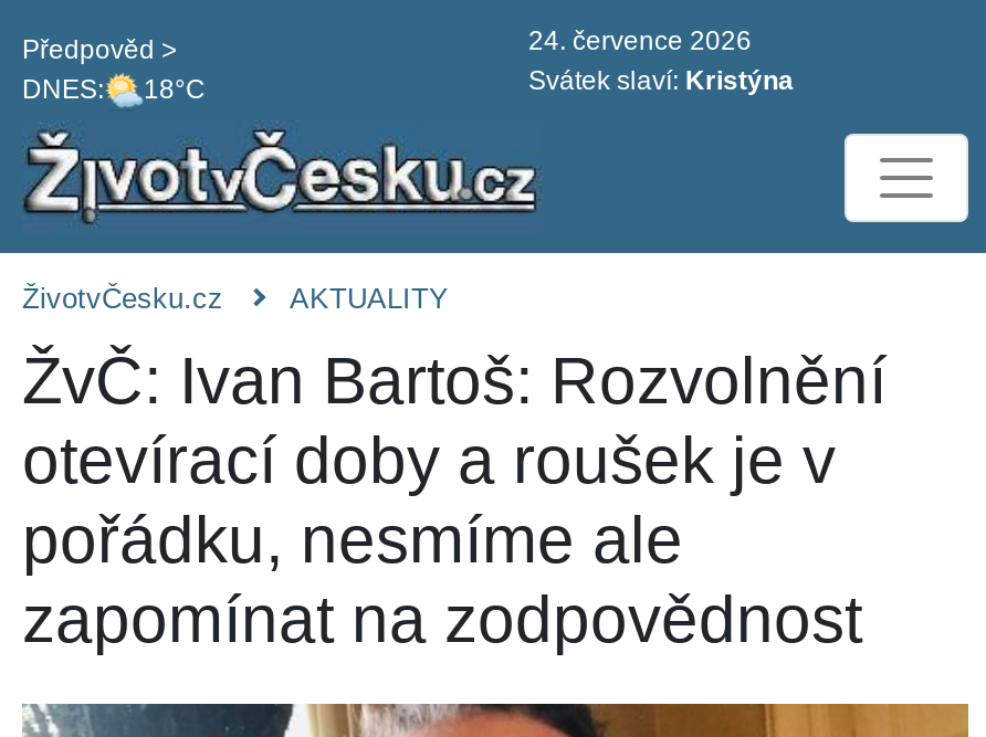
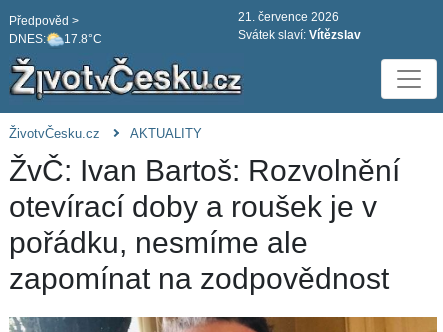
- 24. července 2026
+ 21. července 2026

- DNES: 18°C
+ DNES: 17.8°C

- Svátek slaví: Kristýna
+ Svátek slaví: Vítězslav
